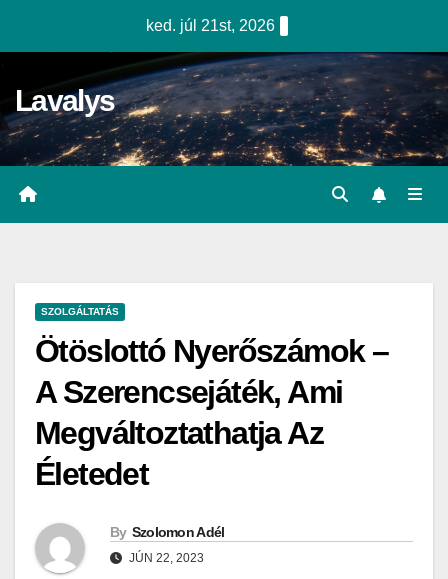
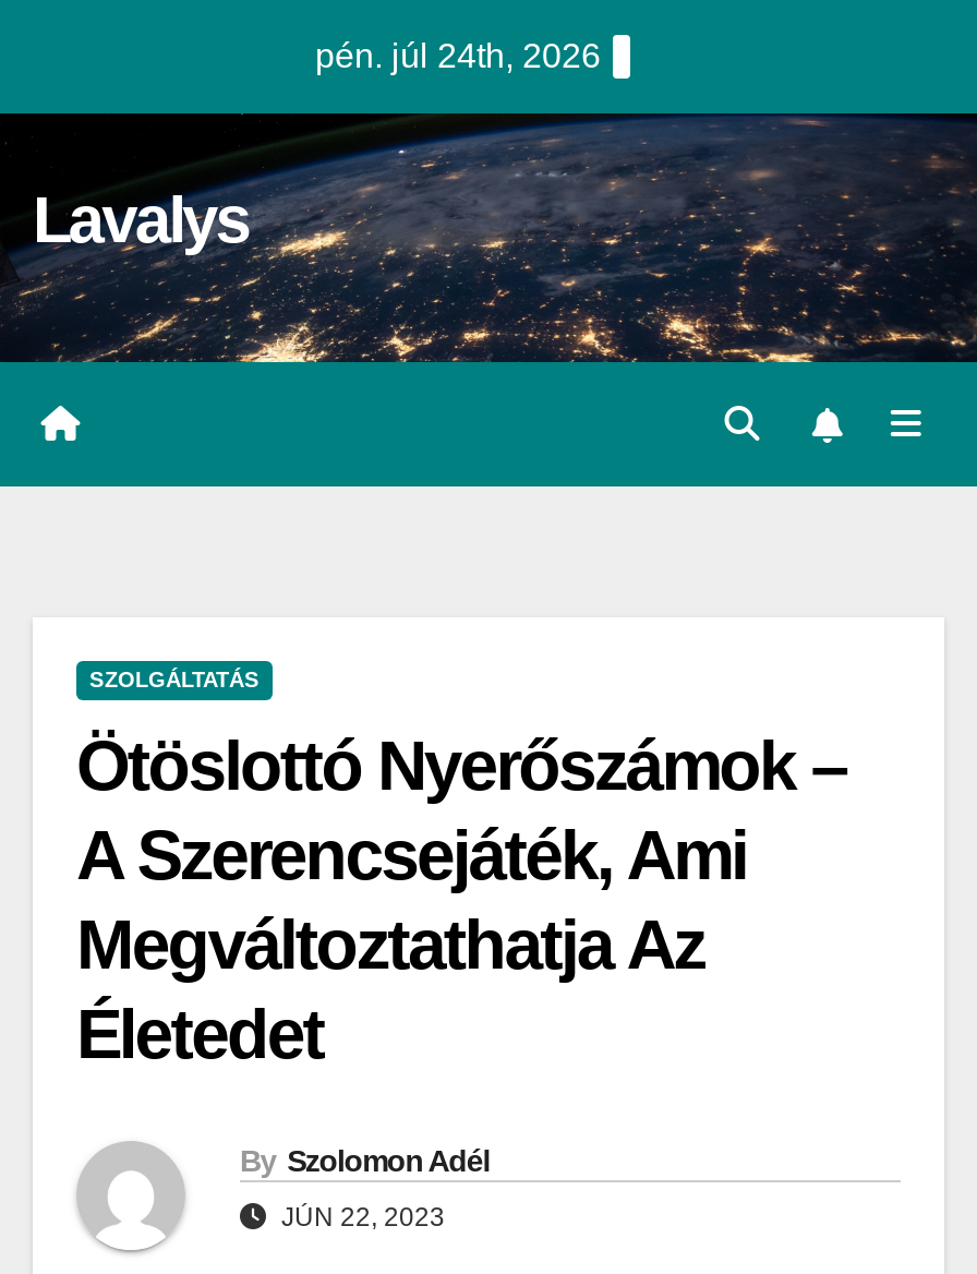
- ked. júl 21st, 2026
+ pén. júl 24th, 2026
